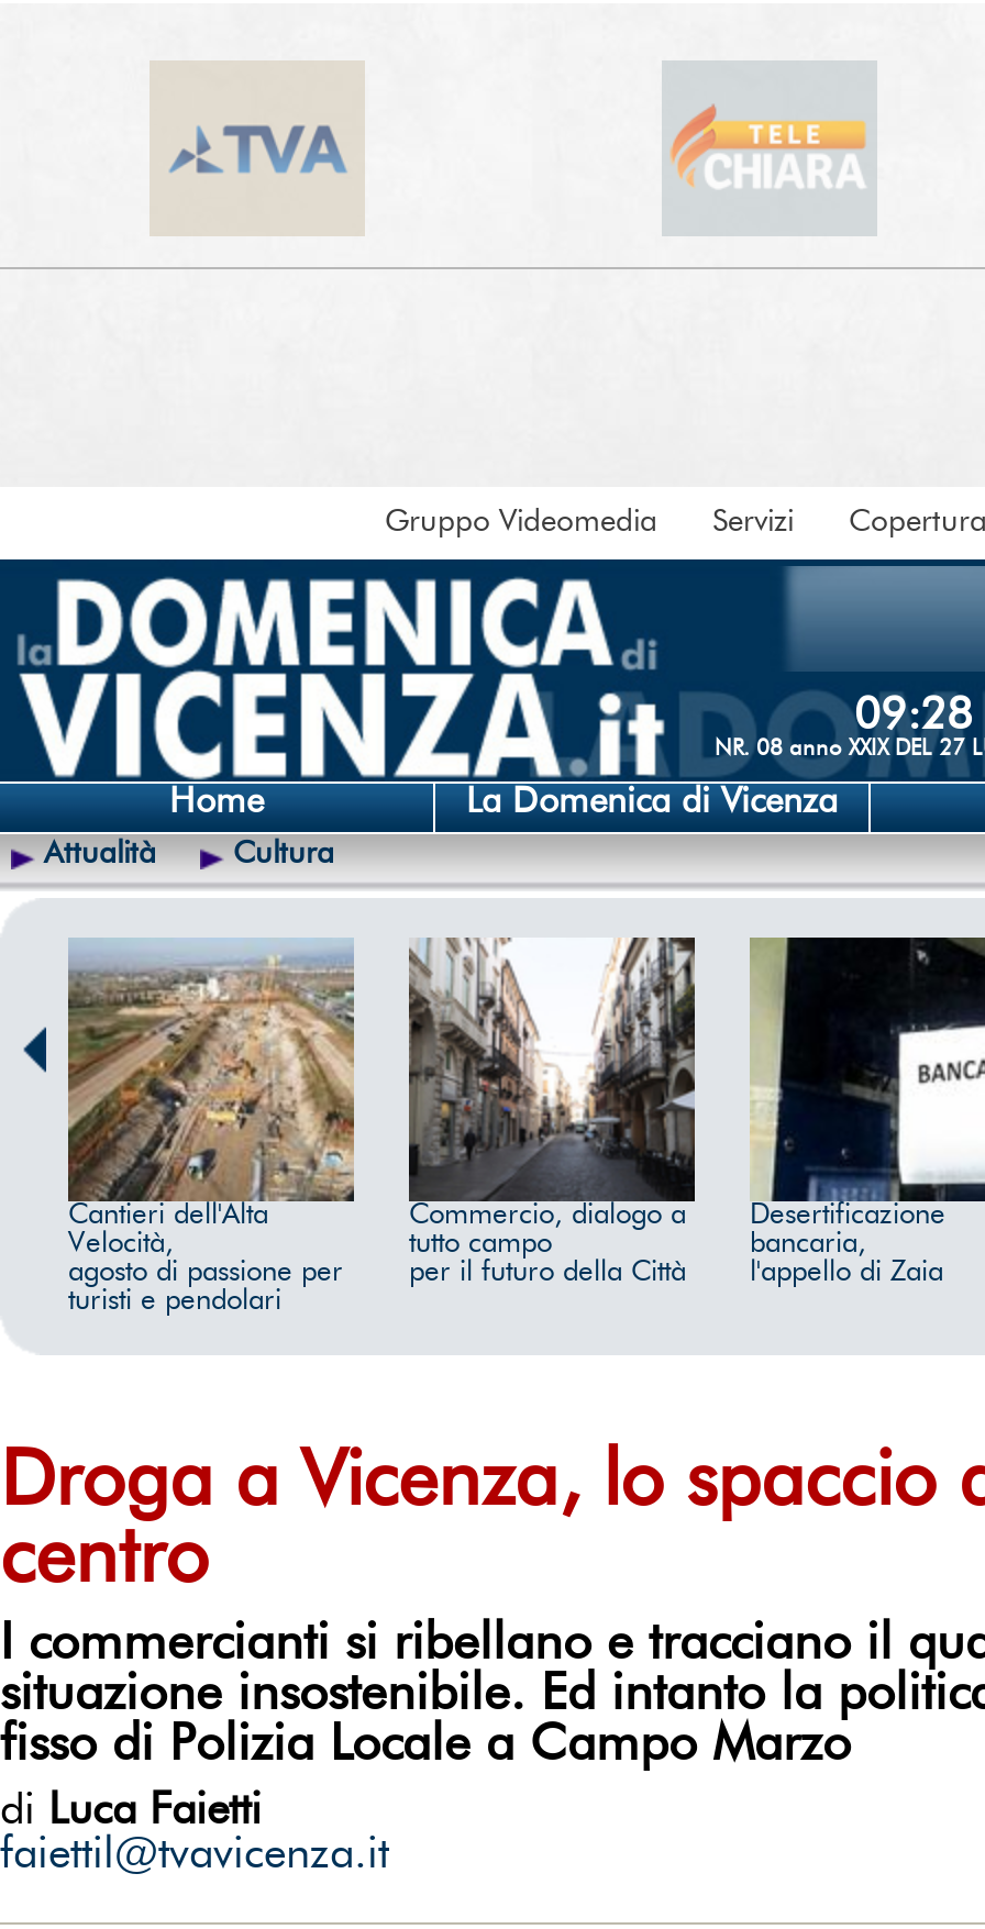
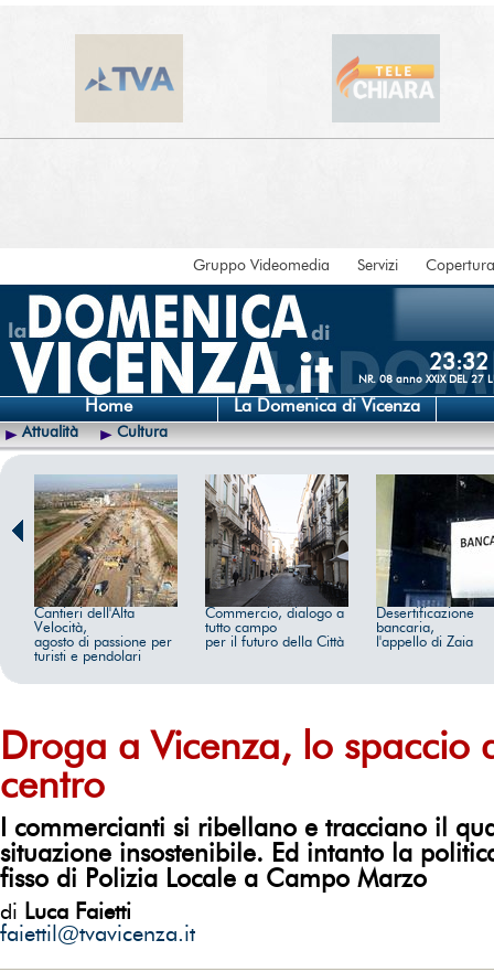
- 09:28
+ 23:32
